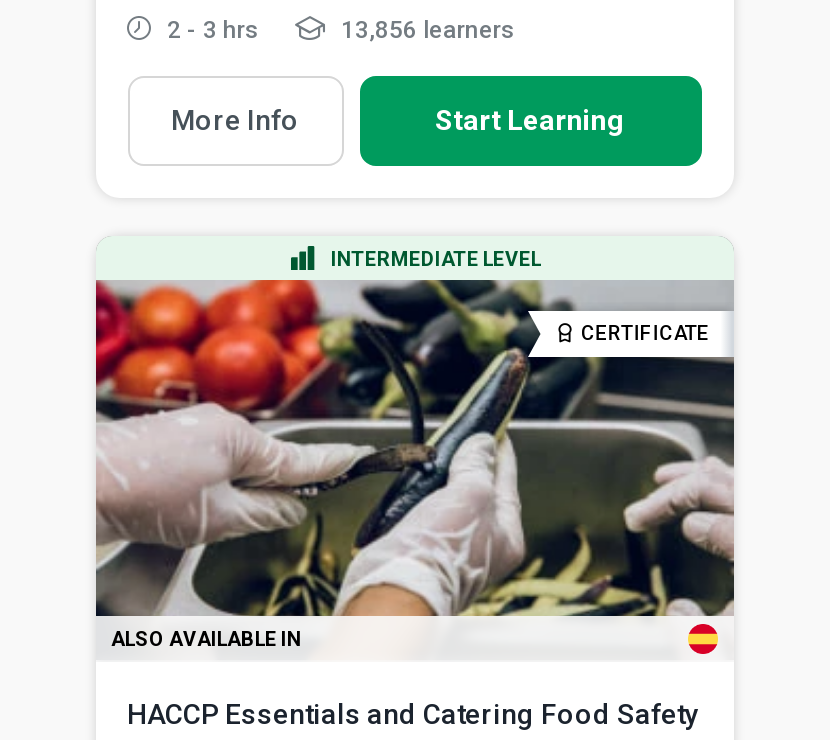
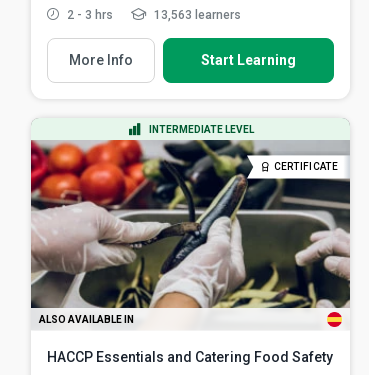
- 13,856 learners
+ 13,563 learners
